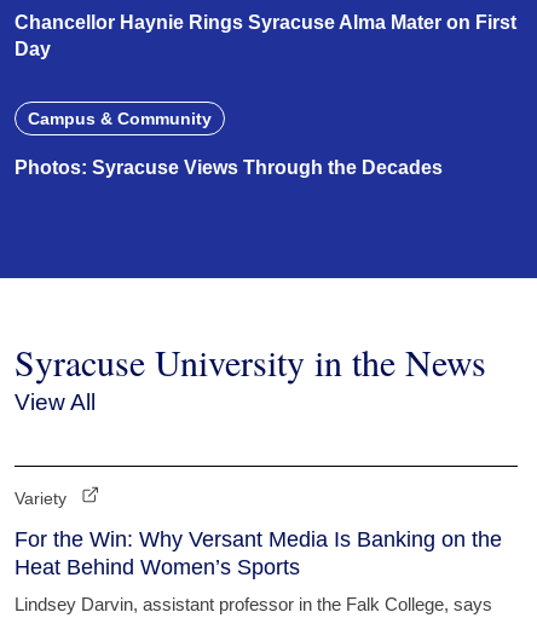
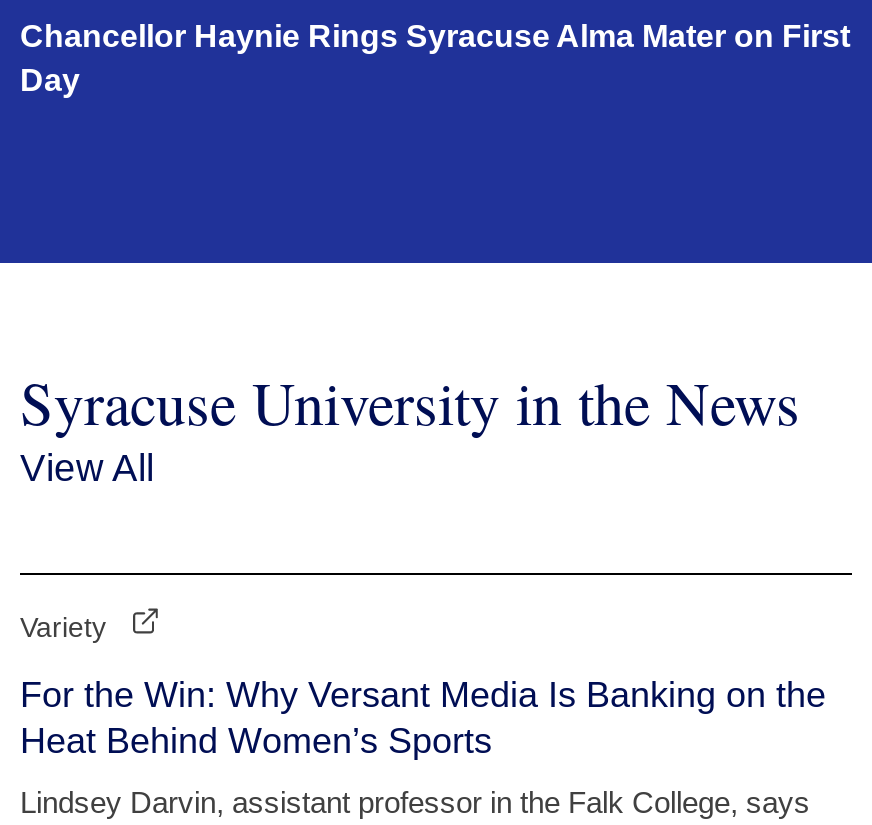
- Campus & Community
- Photos: Syracuse Views Through the Decades
